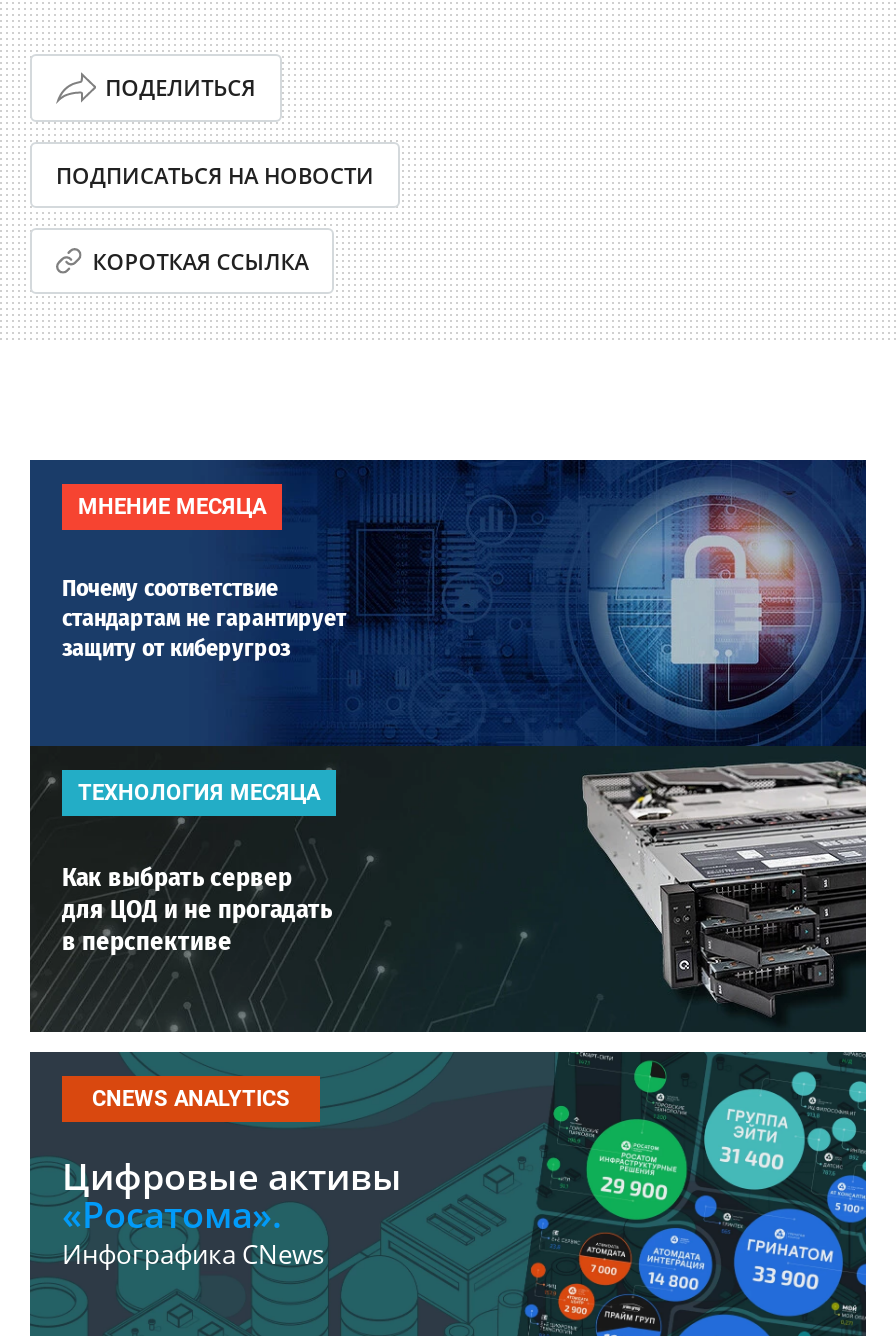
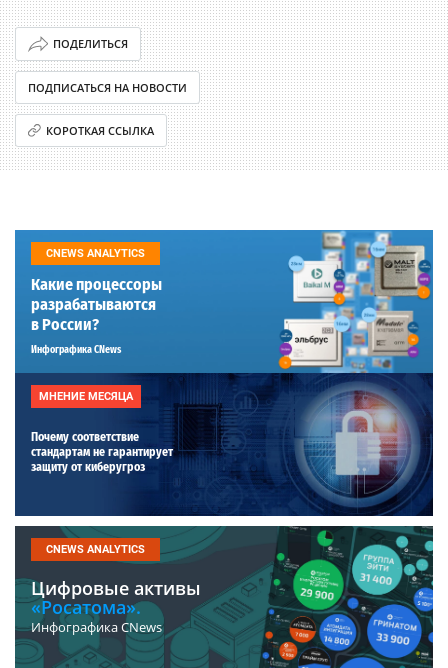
+ [image]
+ CNEWS ANALYTICS
+ Какие процессоры
+ разрабатываются
+ в России?
+ Инфографика CNews

moved down: МНЕНИЕ МЕСЯЦА | Почему соответствие | стандартам не гарантирует | защиту от киберугроз

- [image]
- ТЕХНОЛОГИЯ МЕСЯЦА
- Как выбрать сервер
- для ЦОД и не прогадать
- в перспективе
